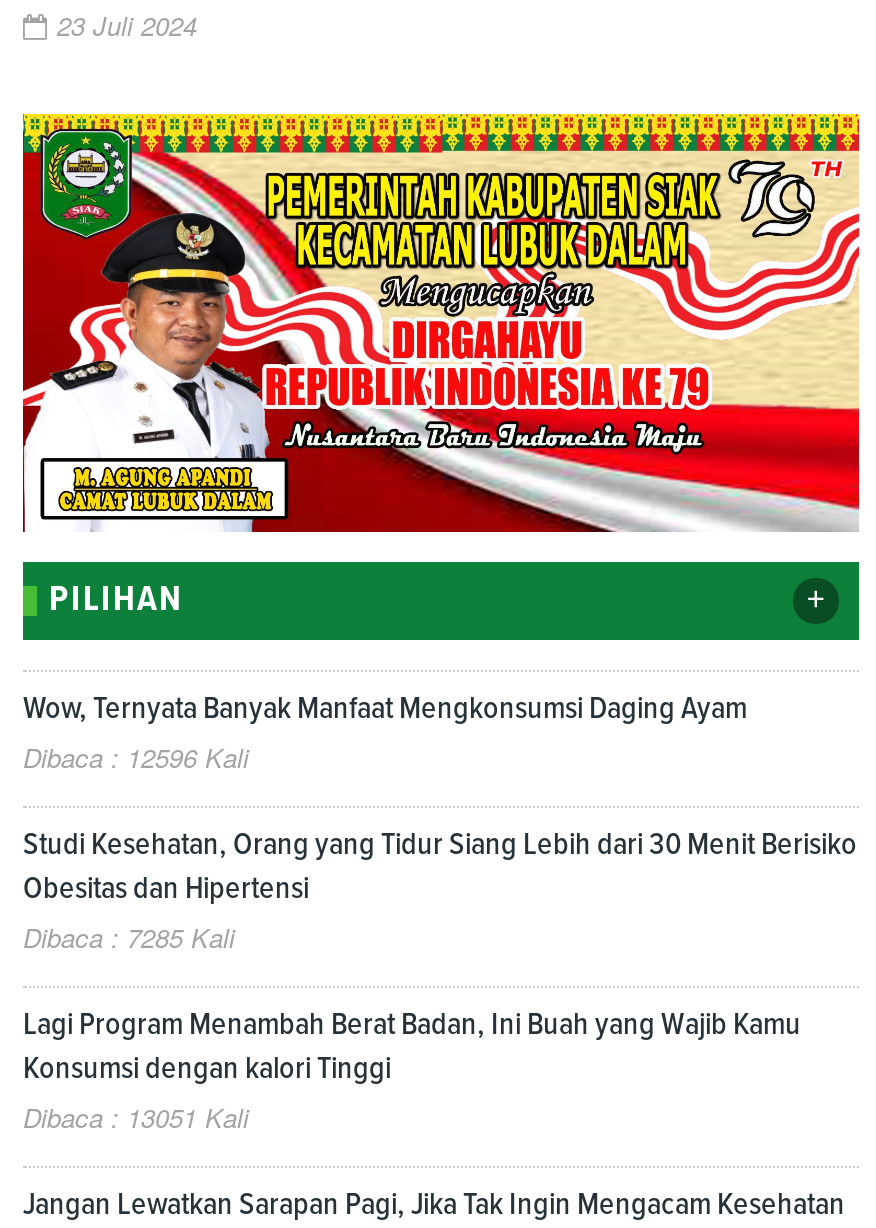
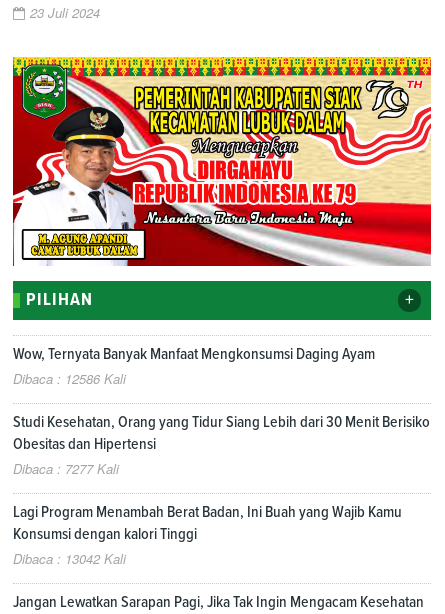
- Dibaca : 12596 Kali
+ Dibaca : 12586 Kali

- Dibaca : 7285 Kali
+ Dibaca : 7277 Kali

- Dibaca : 13051 Kali
+ Dibaca : 13042 Kali
